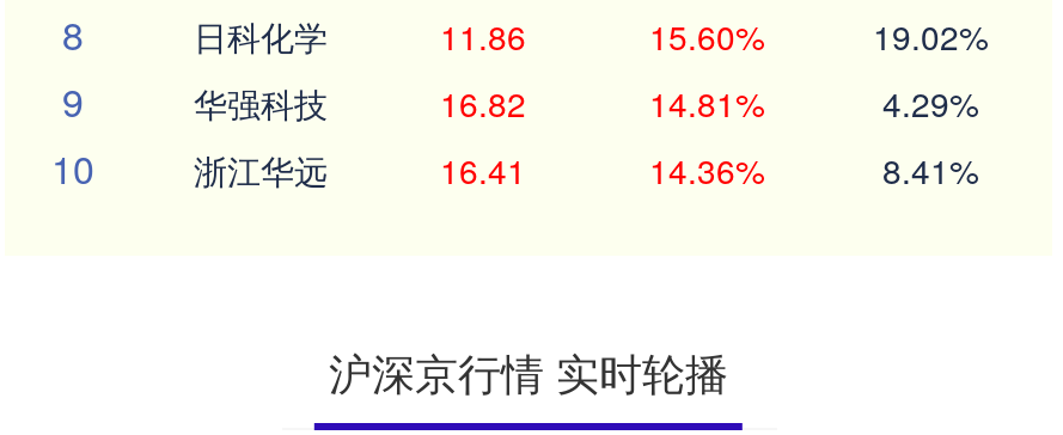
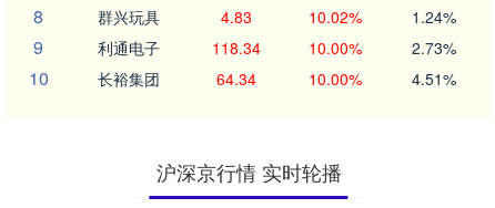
- 日科化学
- 11.86
- 15.60%
- 19.02%
+ 群兴玩具
+ 4.83
+ 10.02%
+ 1.24%

- 华强科技
- 16.82
- 14.81%
- 4.29%
+ 利通电子
+ 118.34
+ 10.00%
+ 2.73%

- 浙江华远
- 16.41
- 14.36%
- 8.41%
+ 长裕集团
+ 64.34
+ 10.00%
+ 4.51%
